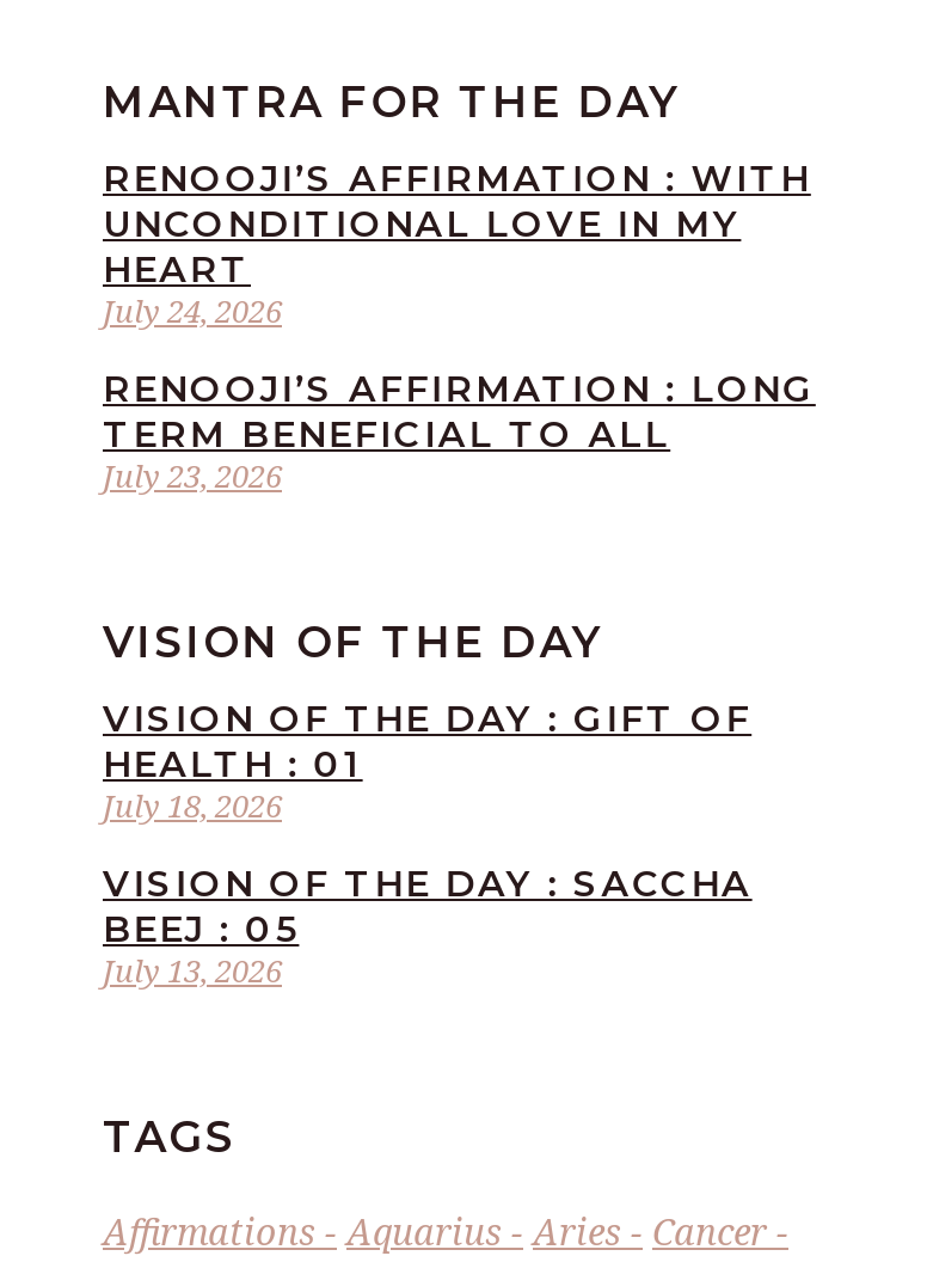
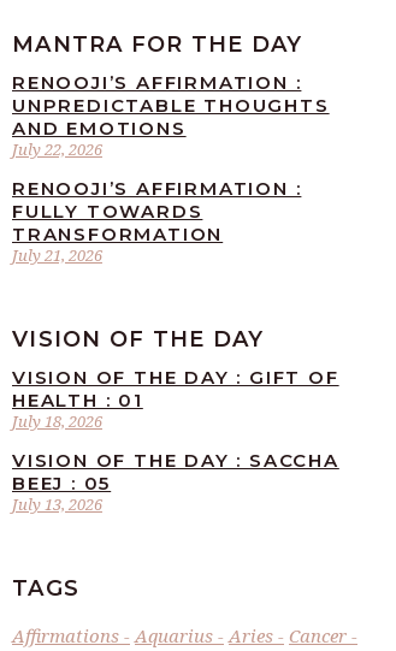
- RENOOJI’S AFFIRMATION : WITH
- UNCONDITIONAL LOVE IN MY
- HEART
+ RENOOJI’S AFFIRMATION :
+ UNPREDICTABLE THOUGHTS
+ AND EMOTIONS

- July 24, 2026
+ July 22, 2026

- RENOOJI’S AFFIRMATION : LONG
- TERM BENEFICIAL TO ALL
+ RENOOJI’S AFFIRMATION :
+ FULLY TOWARDS
+ TRANSFORMATION

- July 23, 2026
+ July 21, 2026
